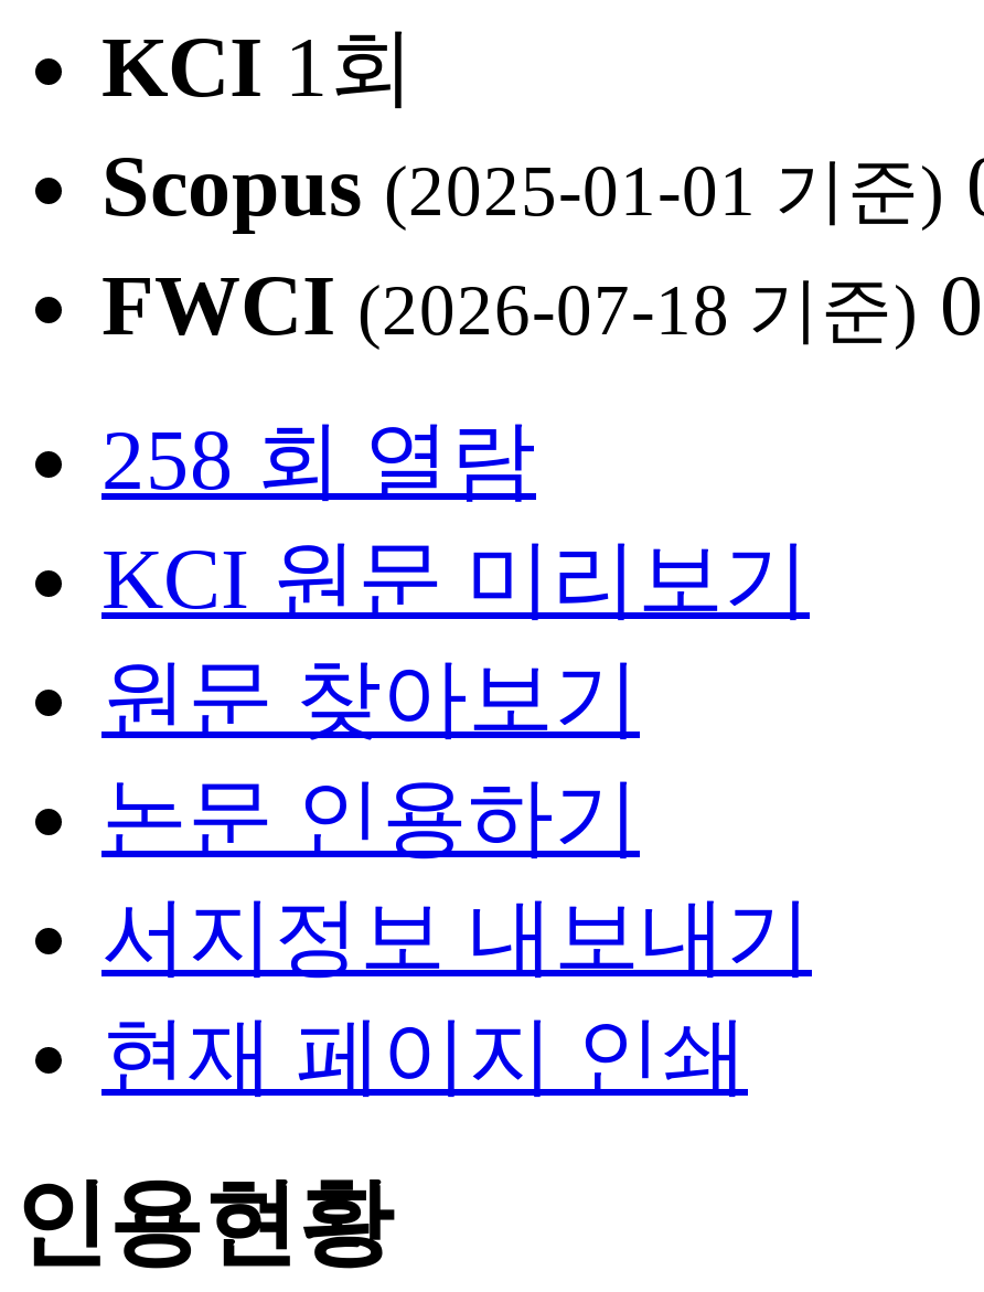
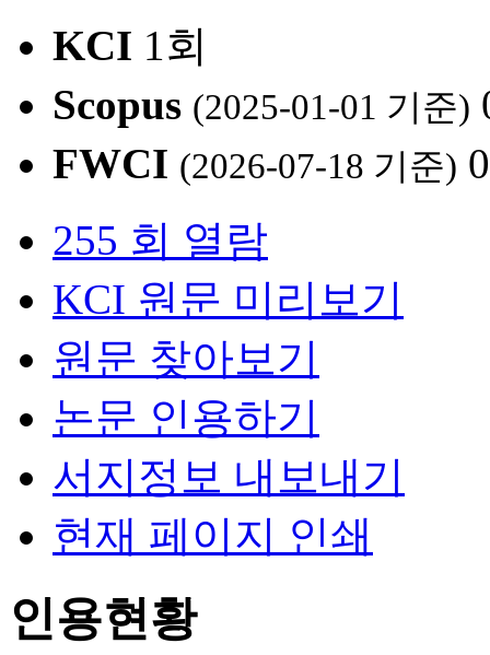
- 258 회 열람
+ 255 회 열람
